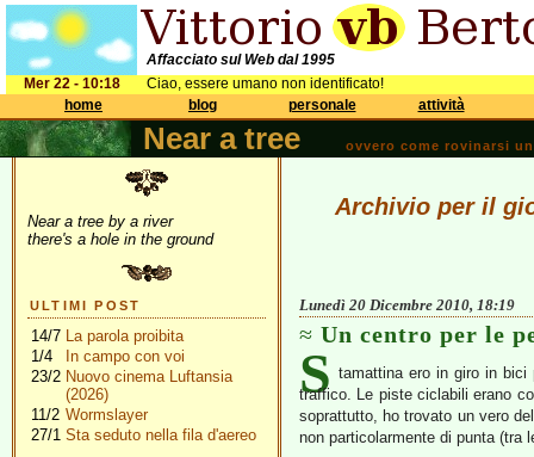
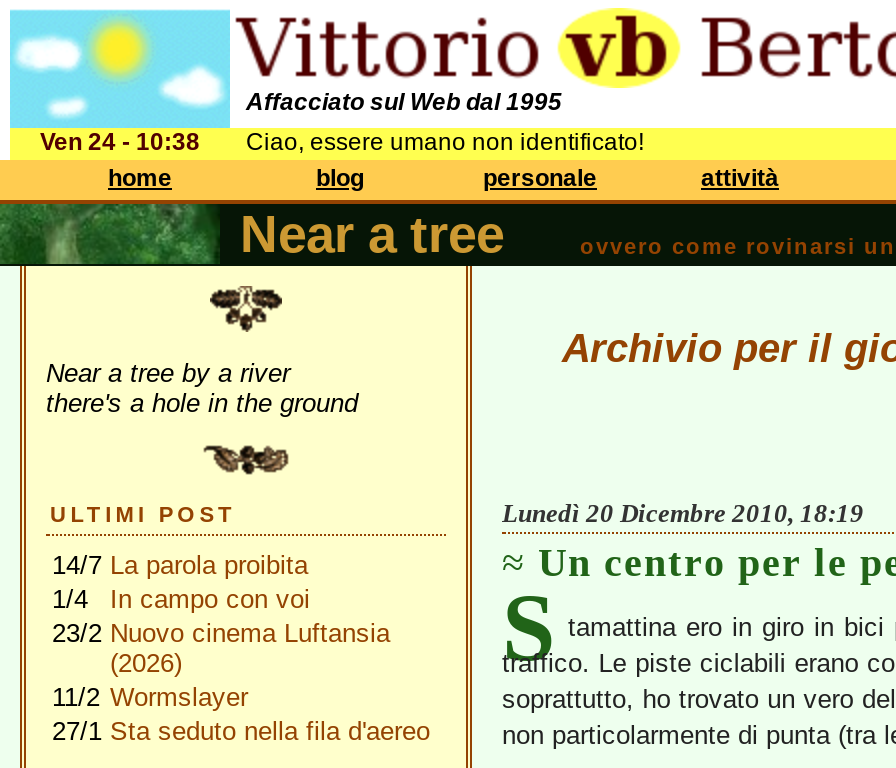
- Mer 22 - 10:18 Ciao, essere umano non identificato!
+ Ven 24 - 10:38 Ciao, essere umano non identificato!
